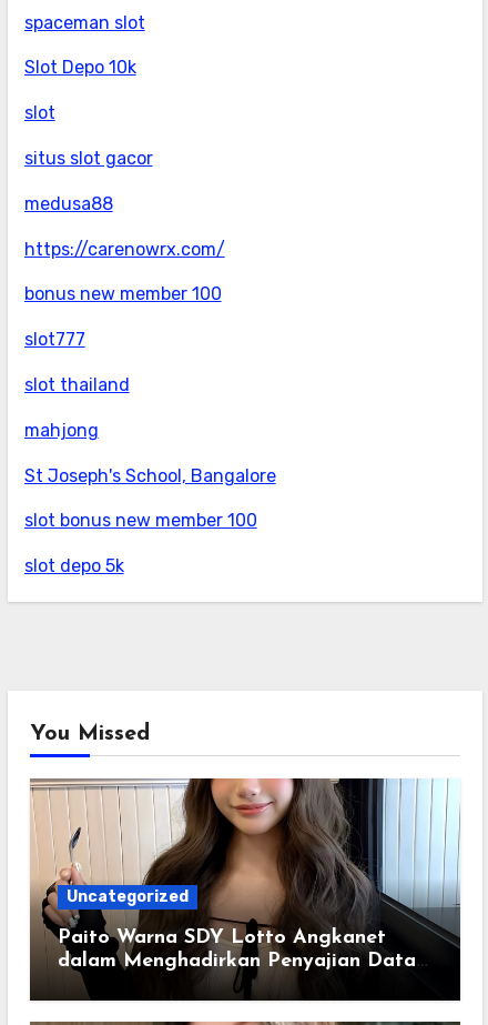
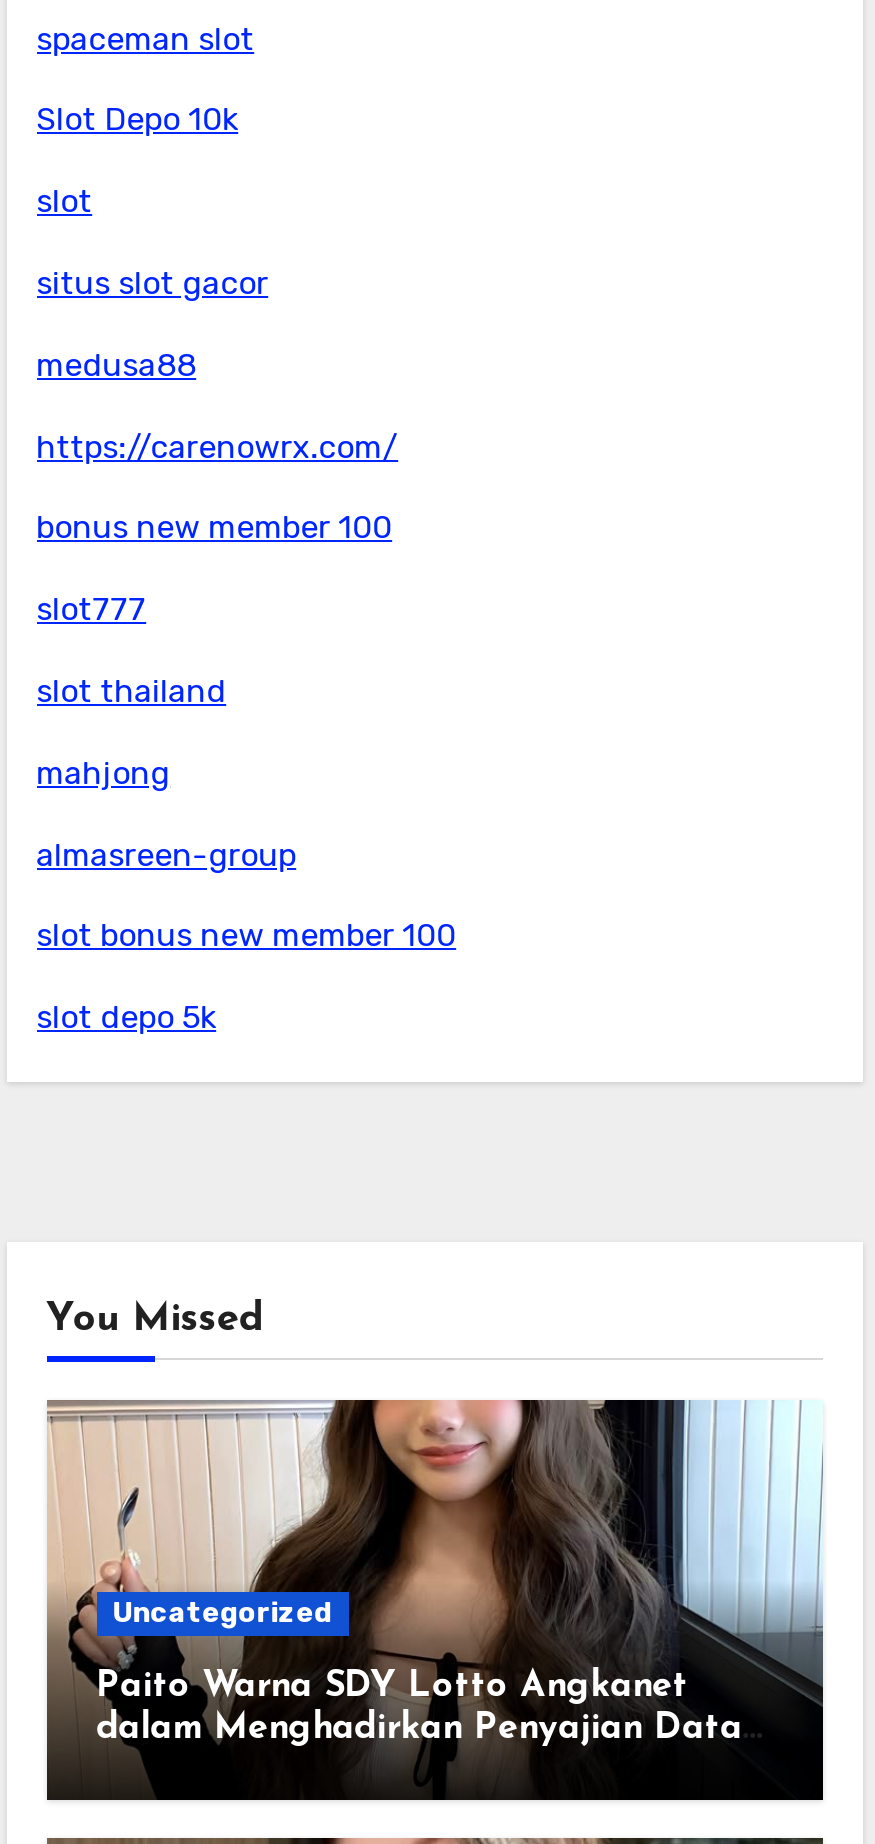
- St Joseph's School, Bangalore
+ almasreen-group
